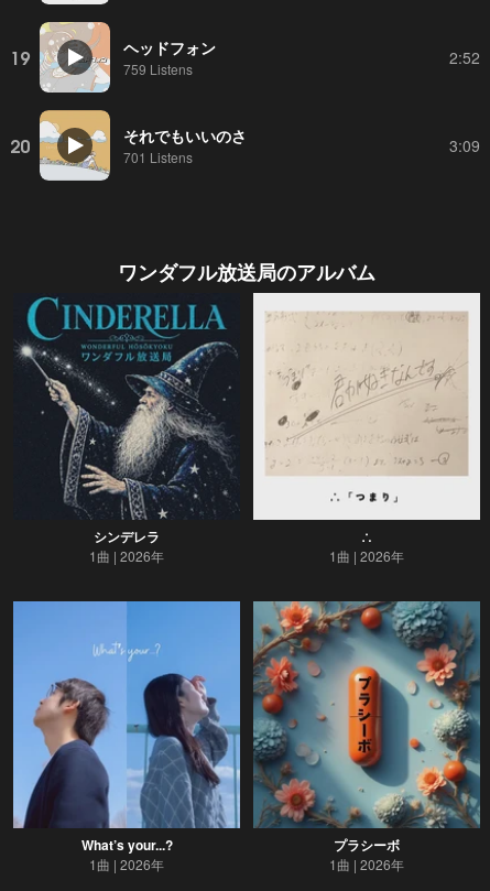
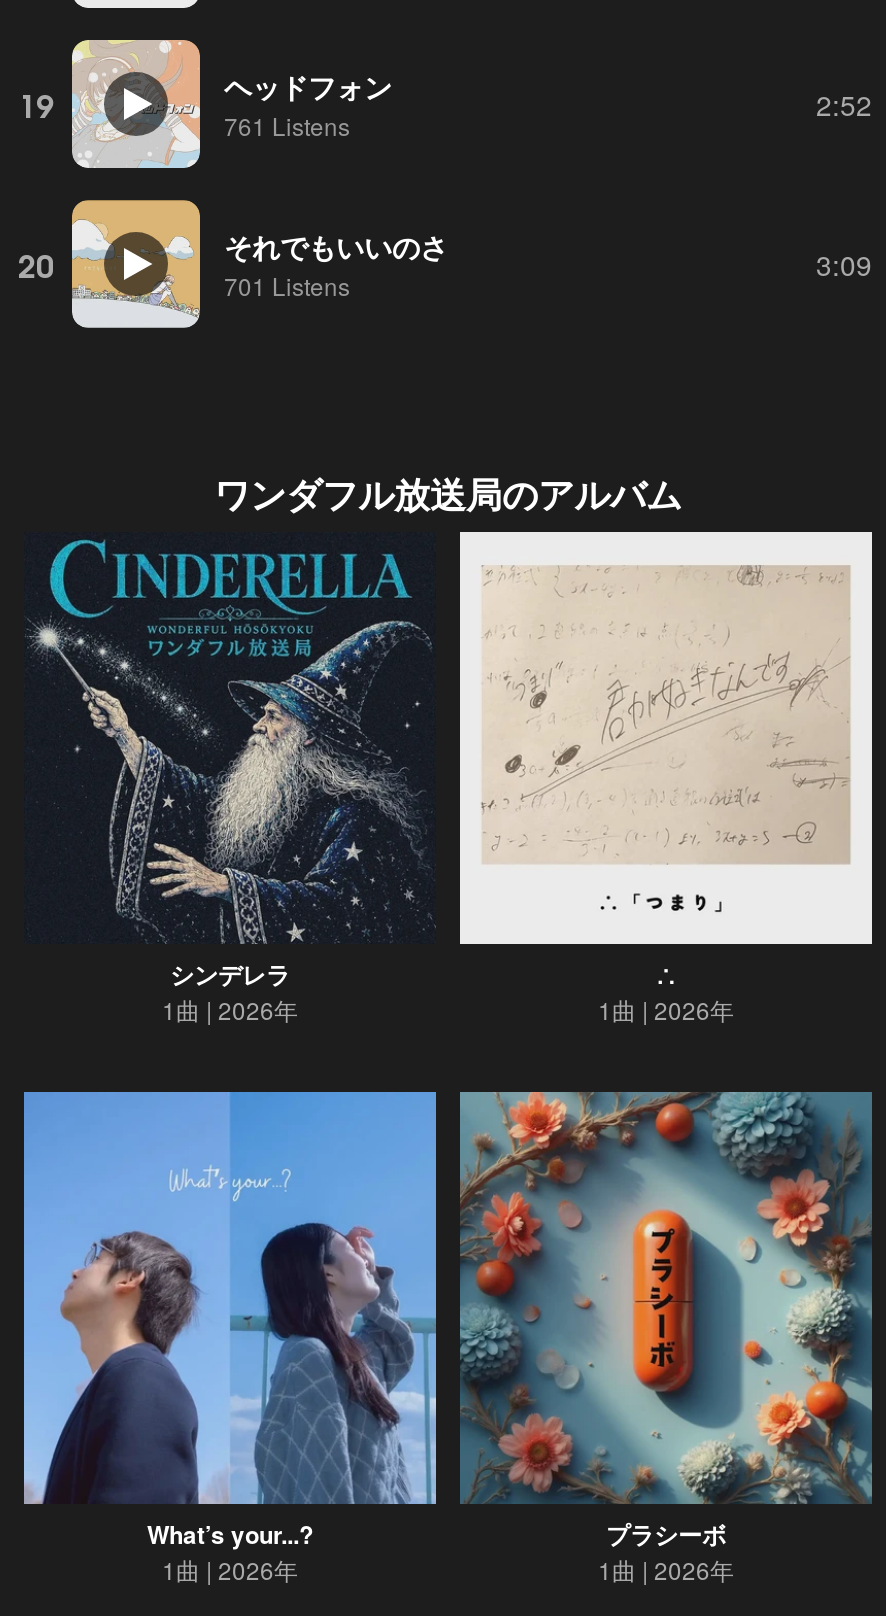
- 759 Listens
+ 761 Listens
